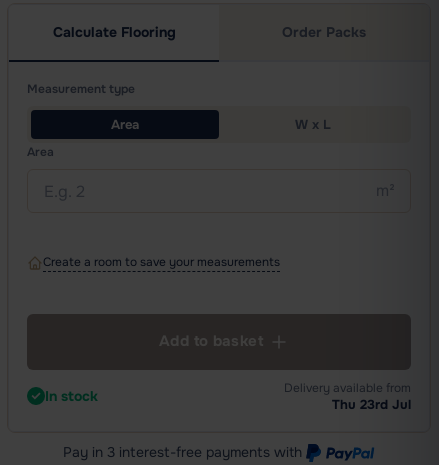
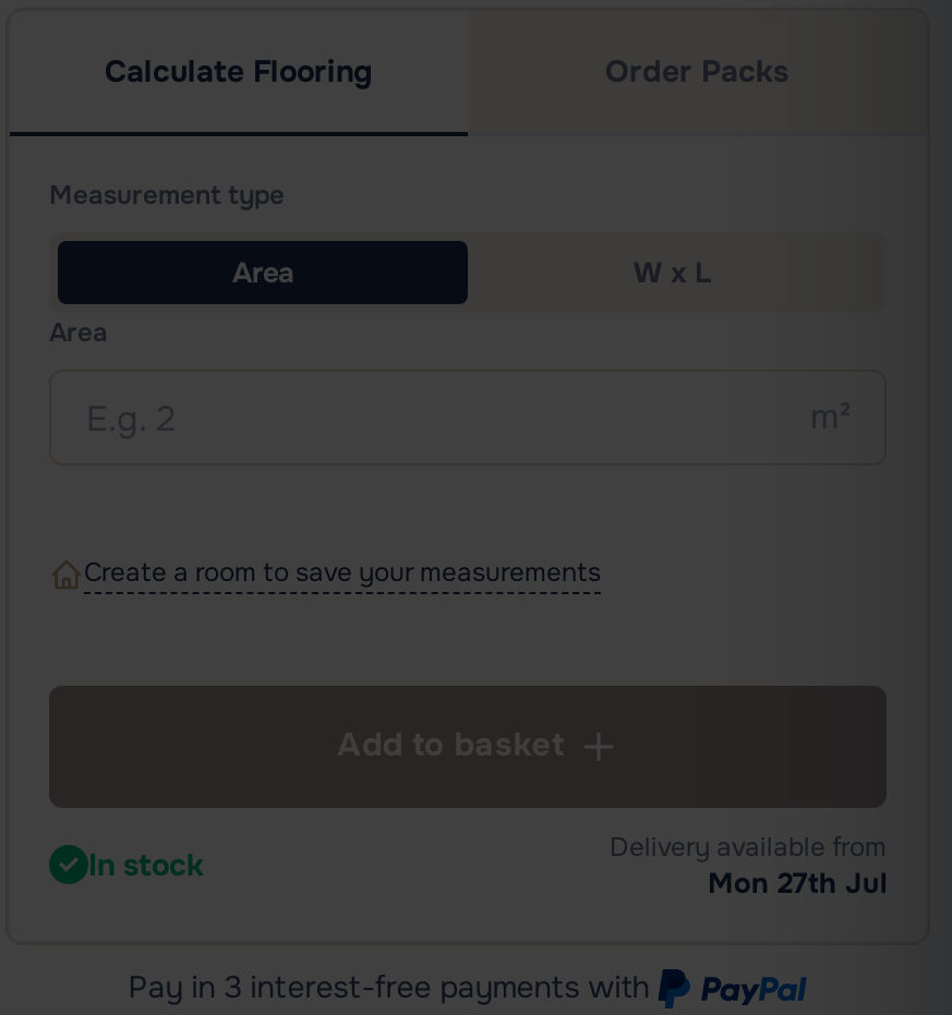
- Thu 23rd Jul
+ Mon 27th Jul
